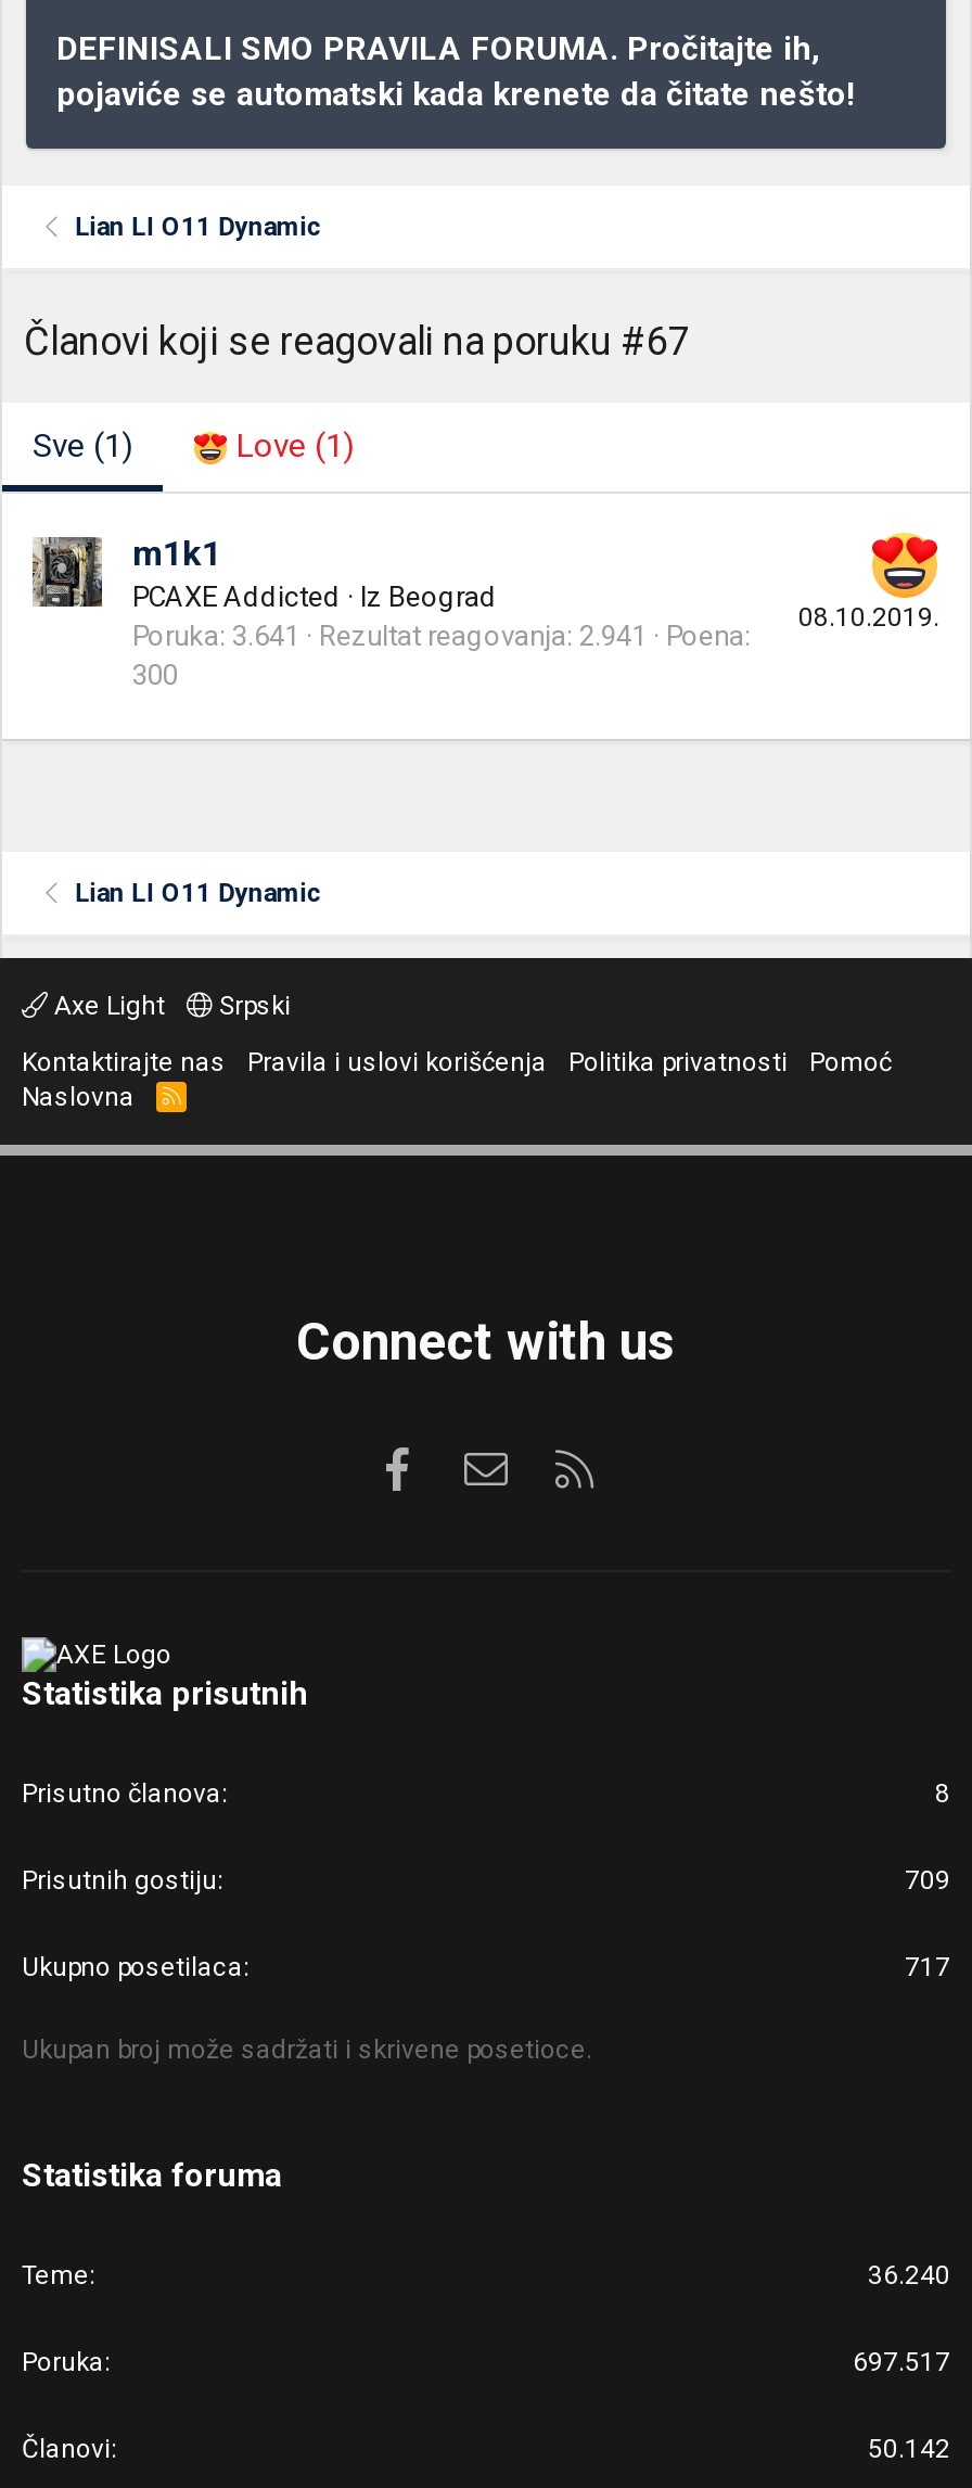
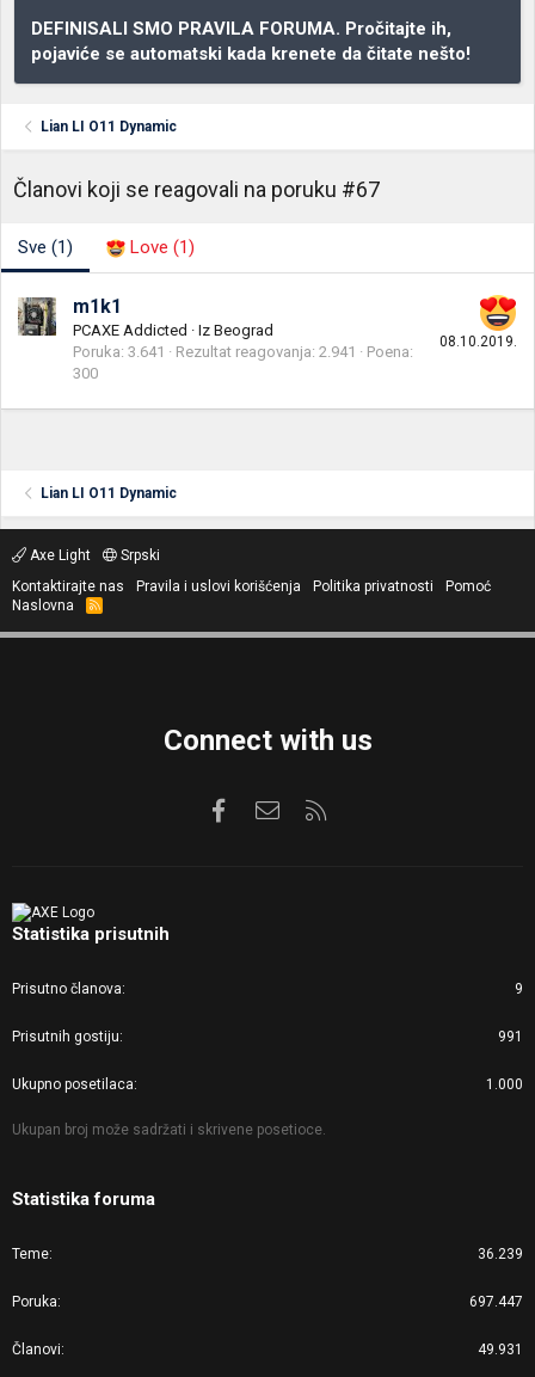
- 8
+ 9

- 709
+ 991

- 717
+ 1.000

- 36.240
+ 36.239

- 697.517
+ 697.447

- 50.142
+ 49.931
